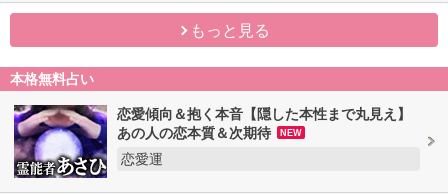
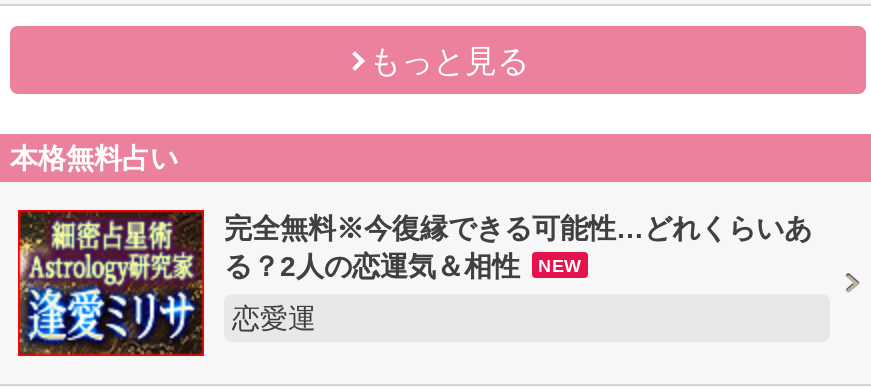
- [image]
- 恋愛傾向＆抱く本音【隠した本性まで丸見え】
- あの人の恋本質＆次期待
+ [image]
+ 完全無料※今復縁できる可能性…どれくらいあ
+ る？2人の恋運気＆相性
